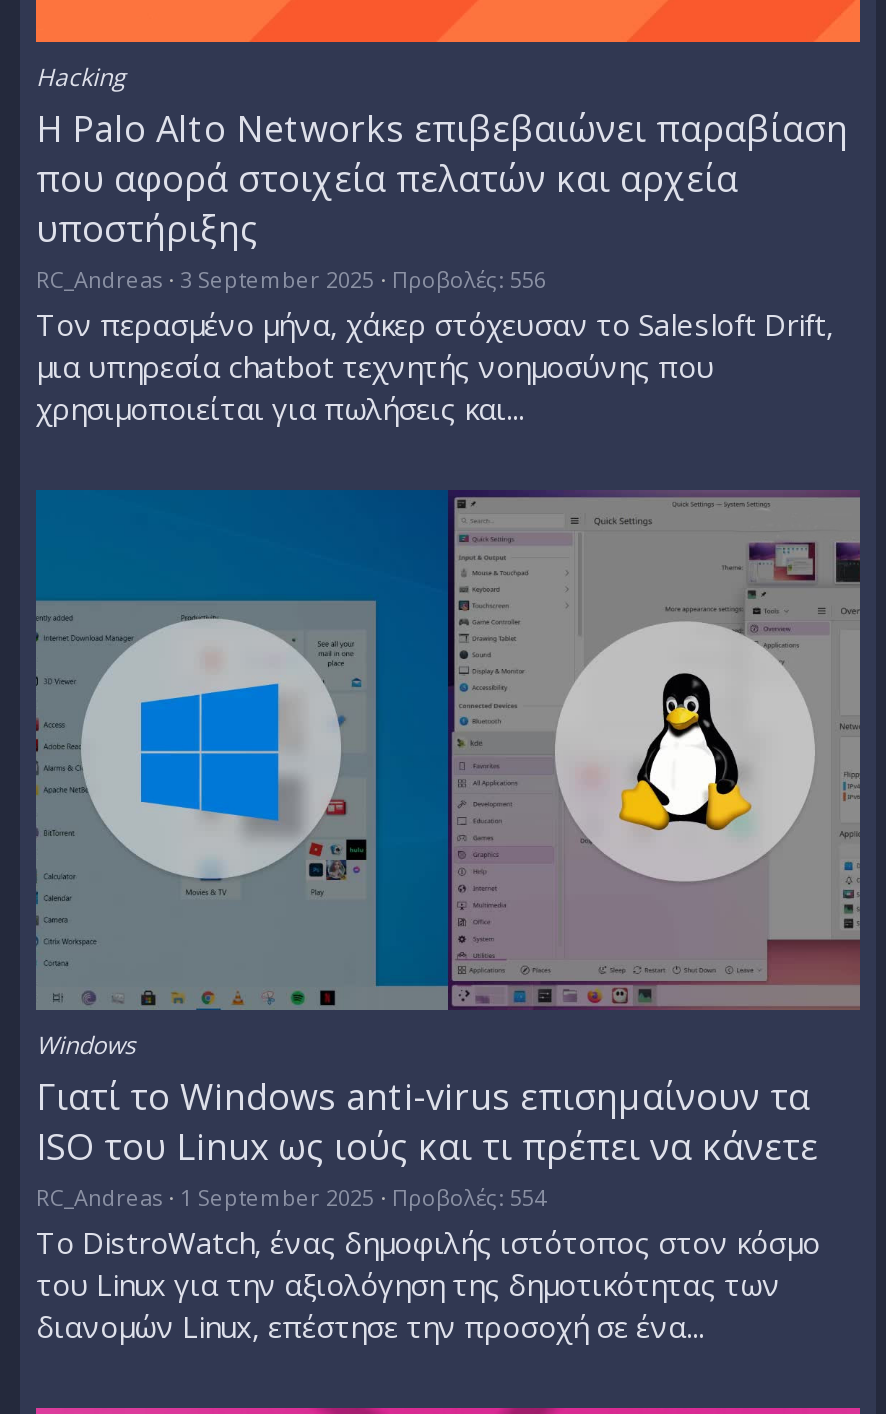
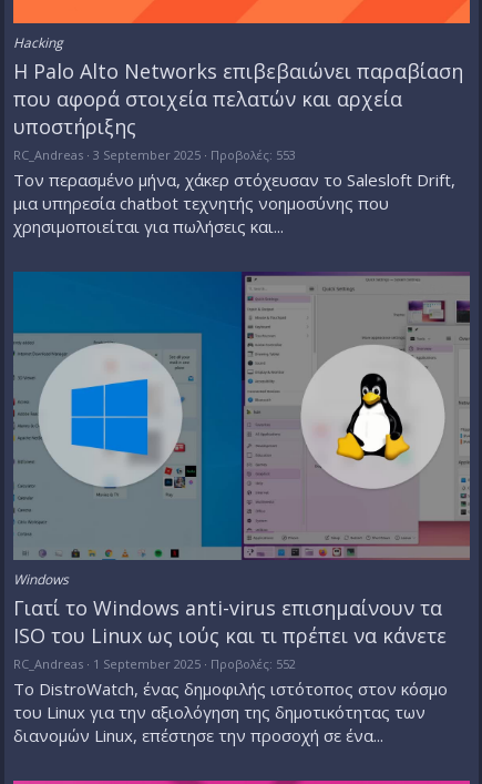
- RC_Andreas 3 September 2025 Προβολές: 556
+ RC_Andreas 3 September 2025 Προβολές: 553

- RC_Andreas 1 September 2025 Προβολές: 554
+ RC_Andreas 1 September 2025 Προβολές: 552
